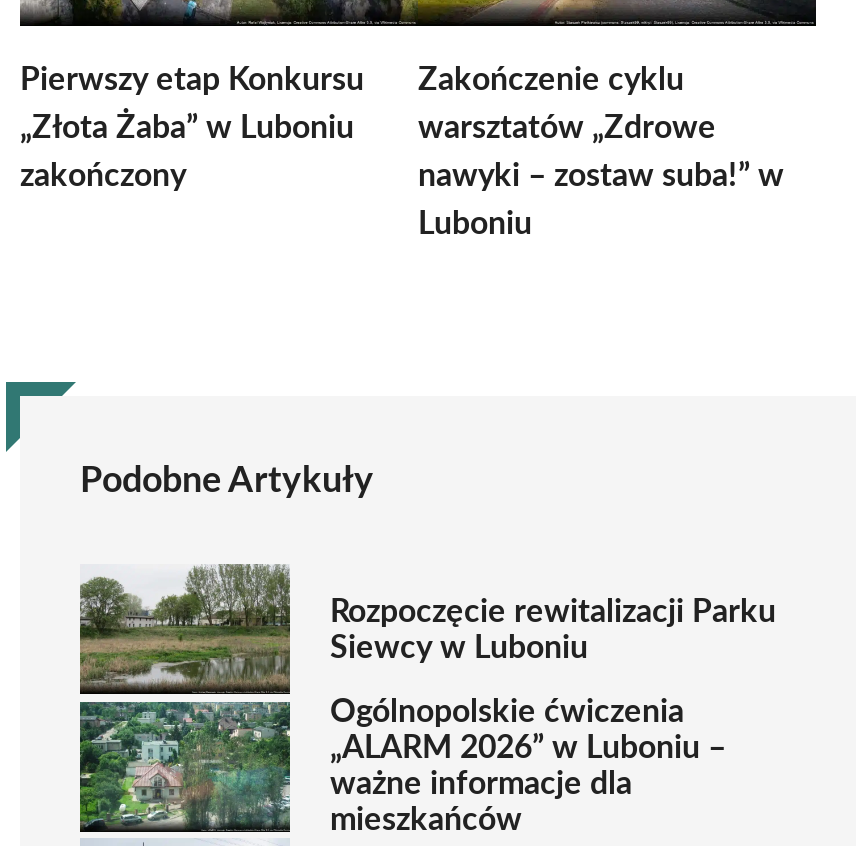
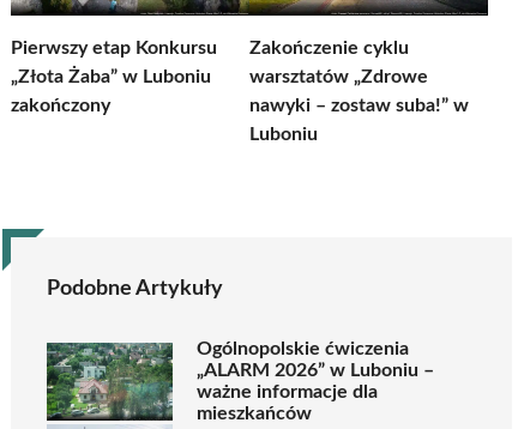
- [image]
- Rozpoczęcie rewitalizacji Parku
- Siewcy w Luboniu
